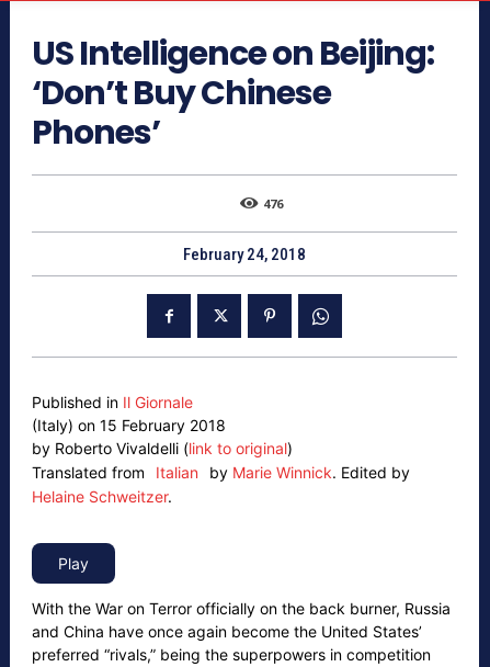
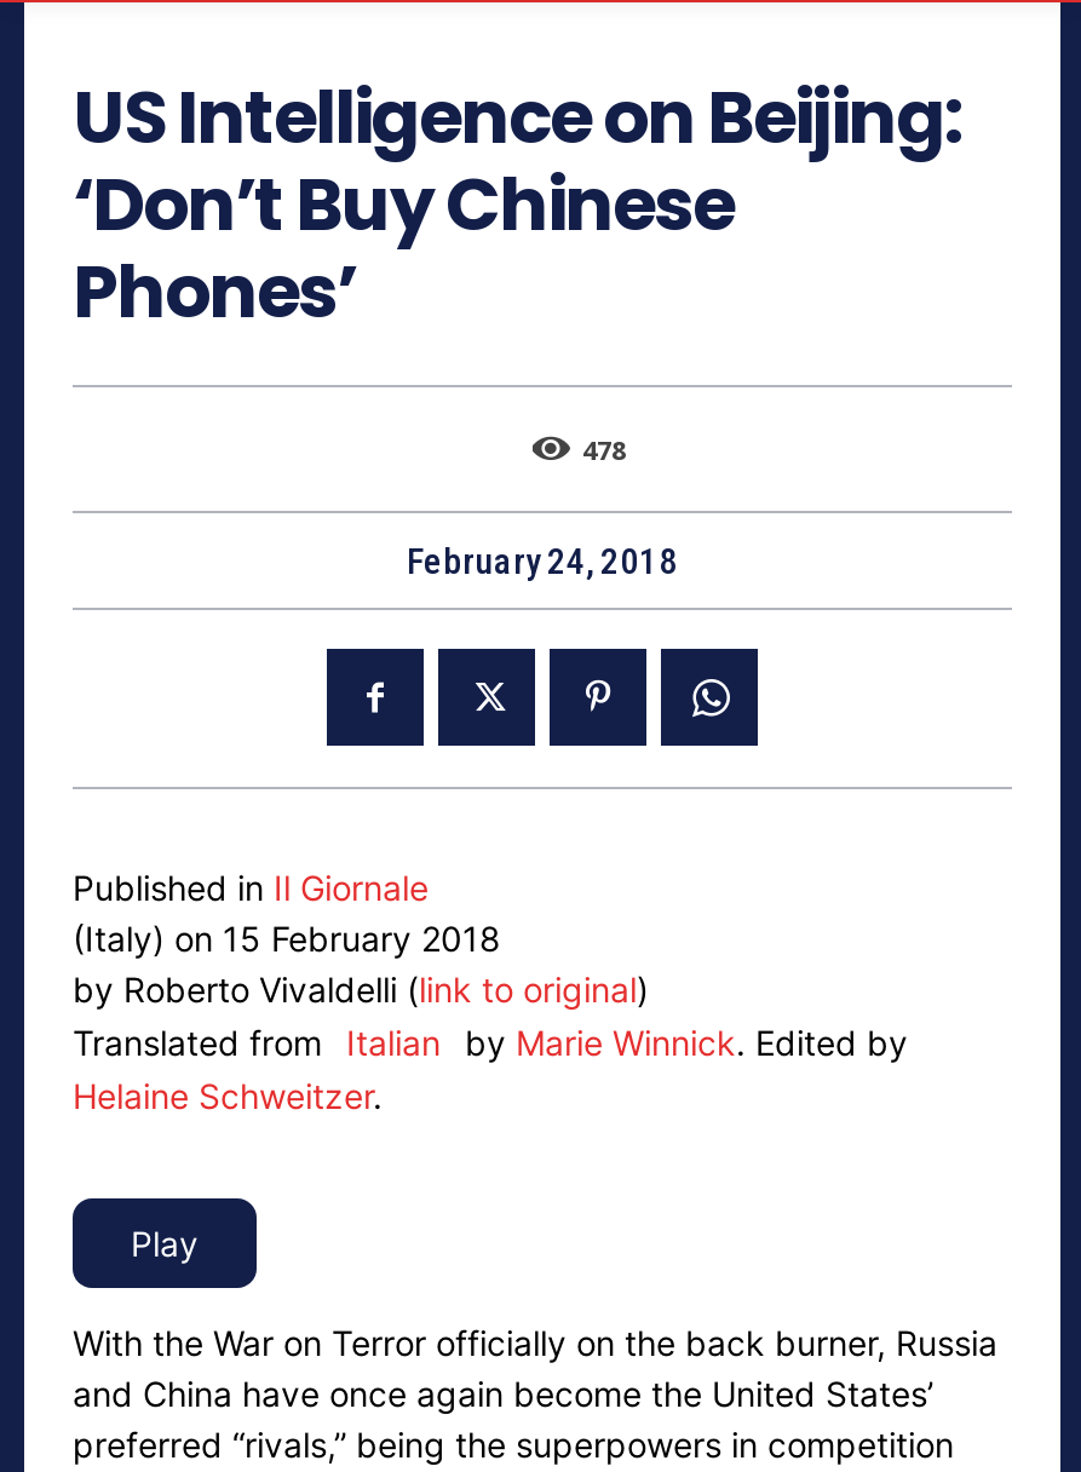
- 476
+ 478
